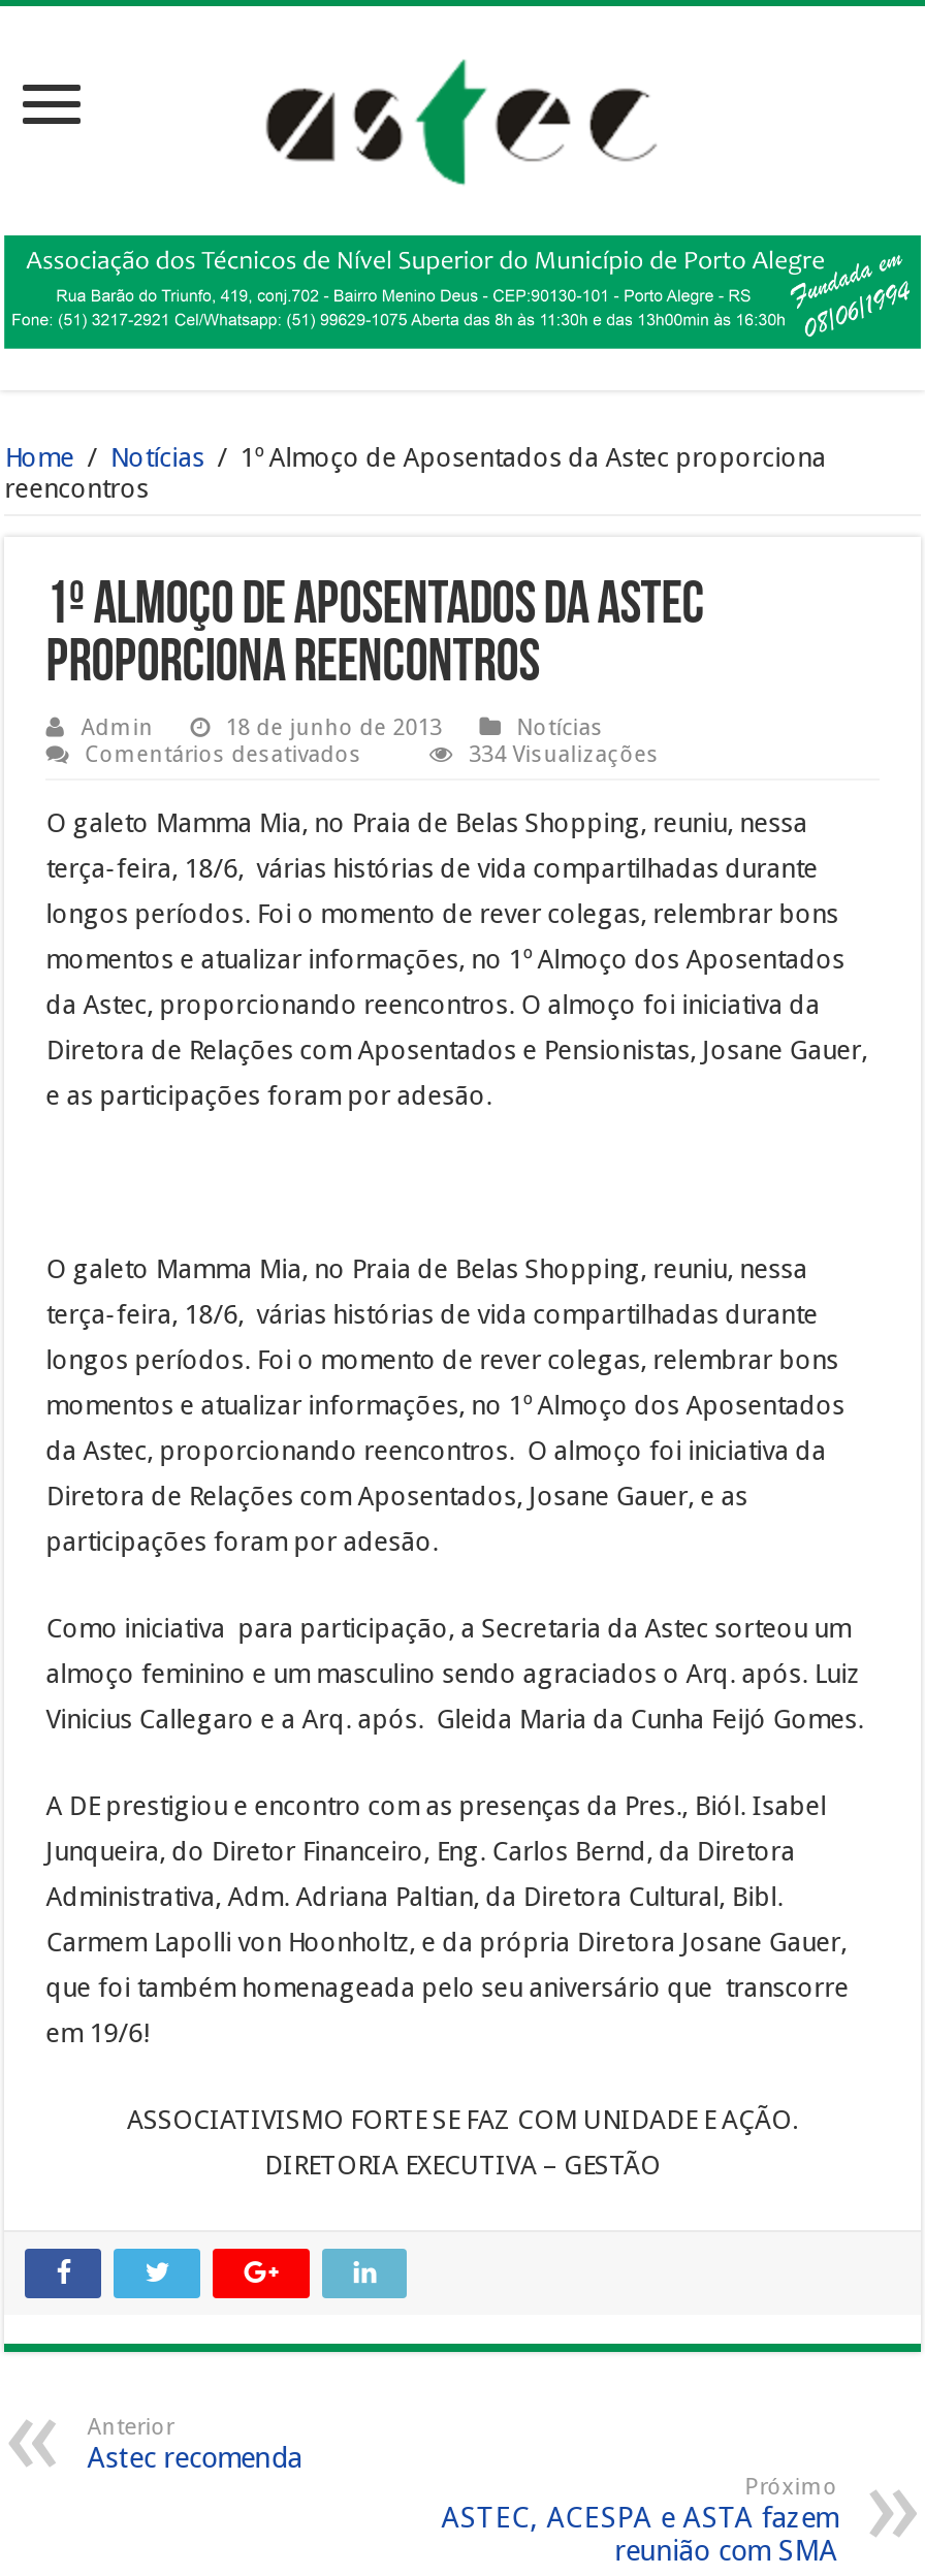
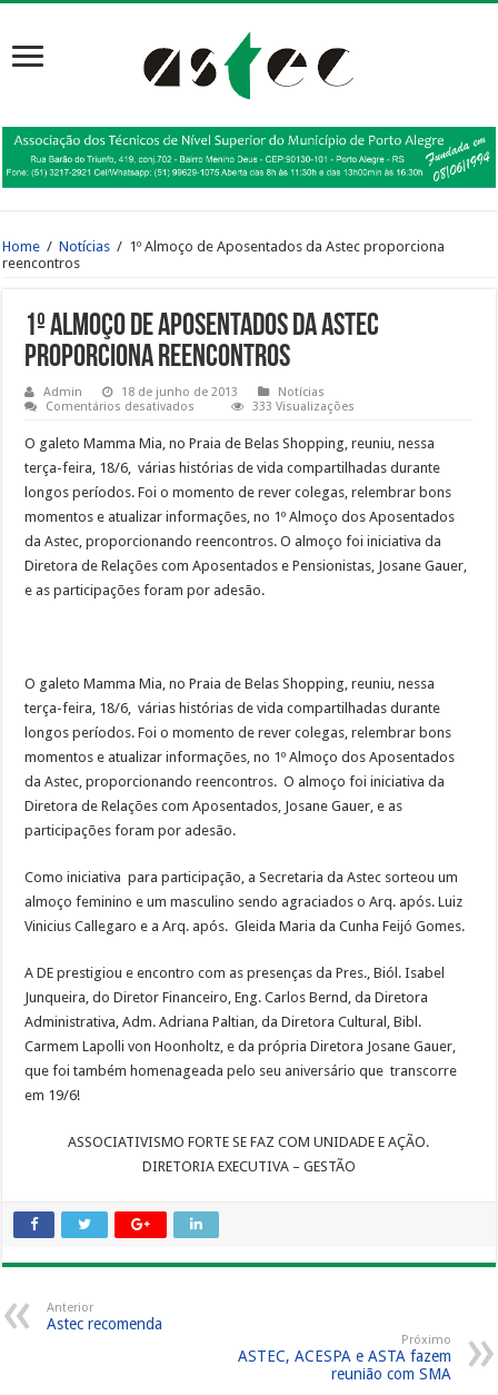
- 334 Visualizações
+ 333 Visualizações
